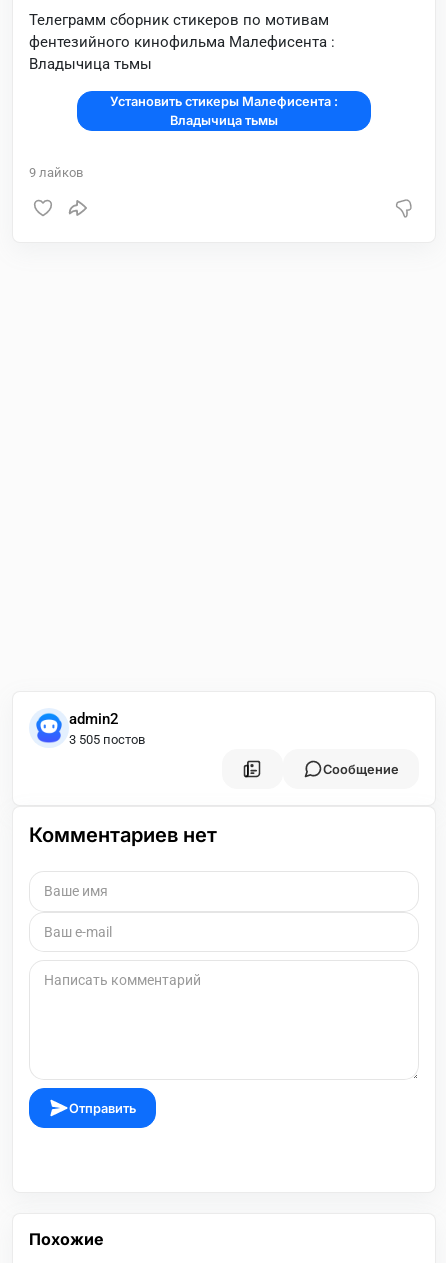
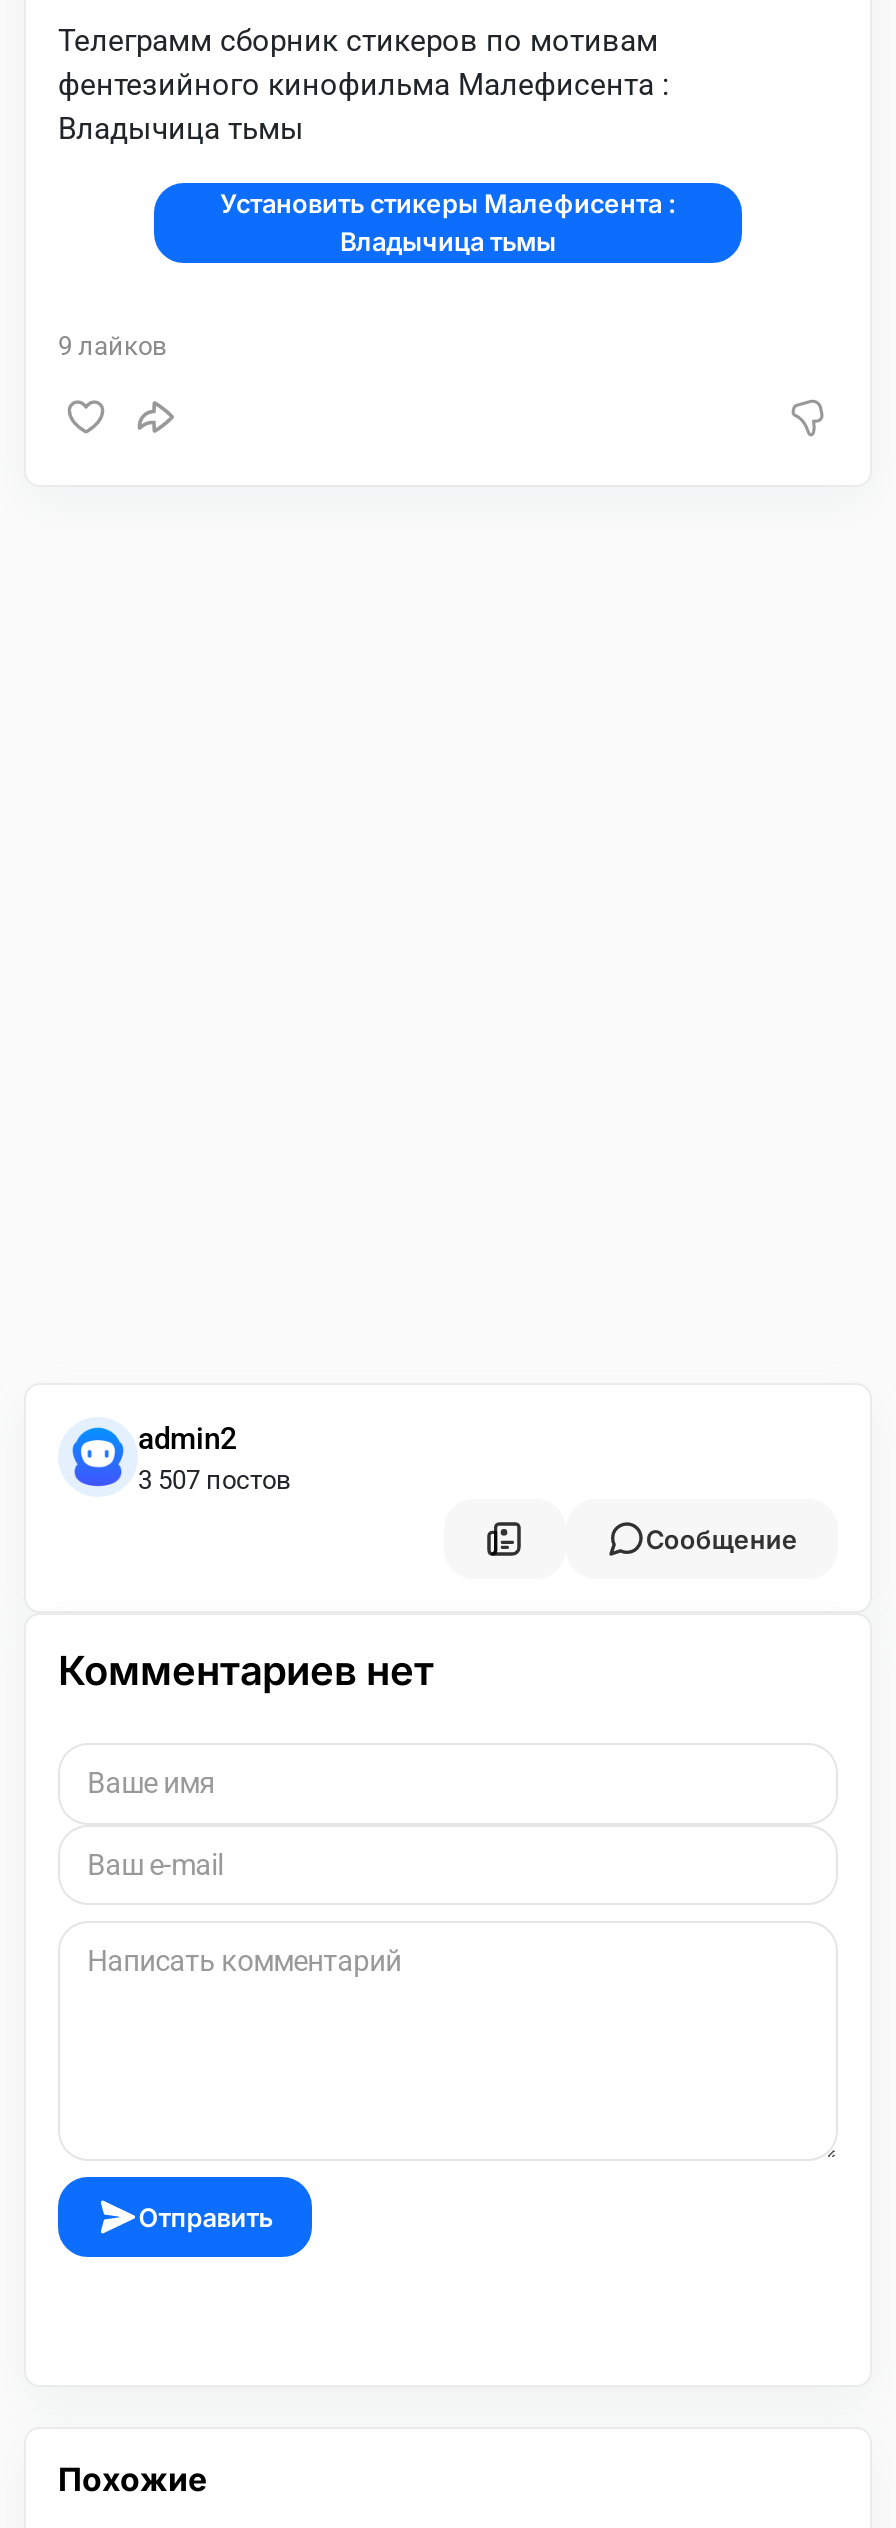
- 3 505 постов
+ 3 507 постов
